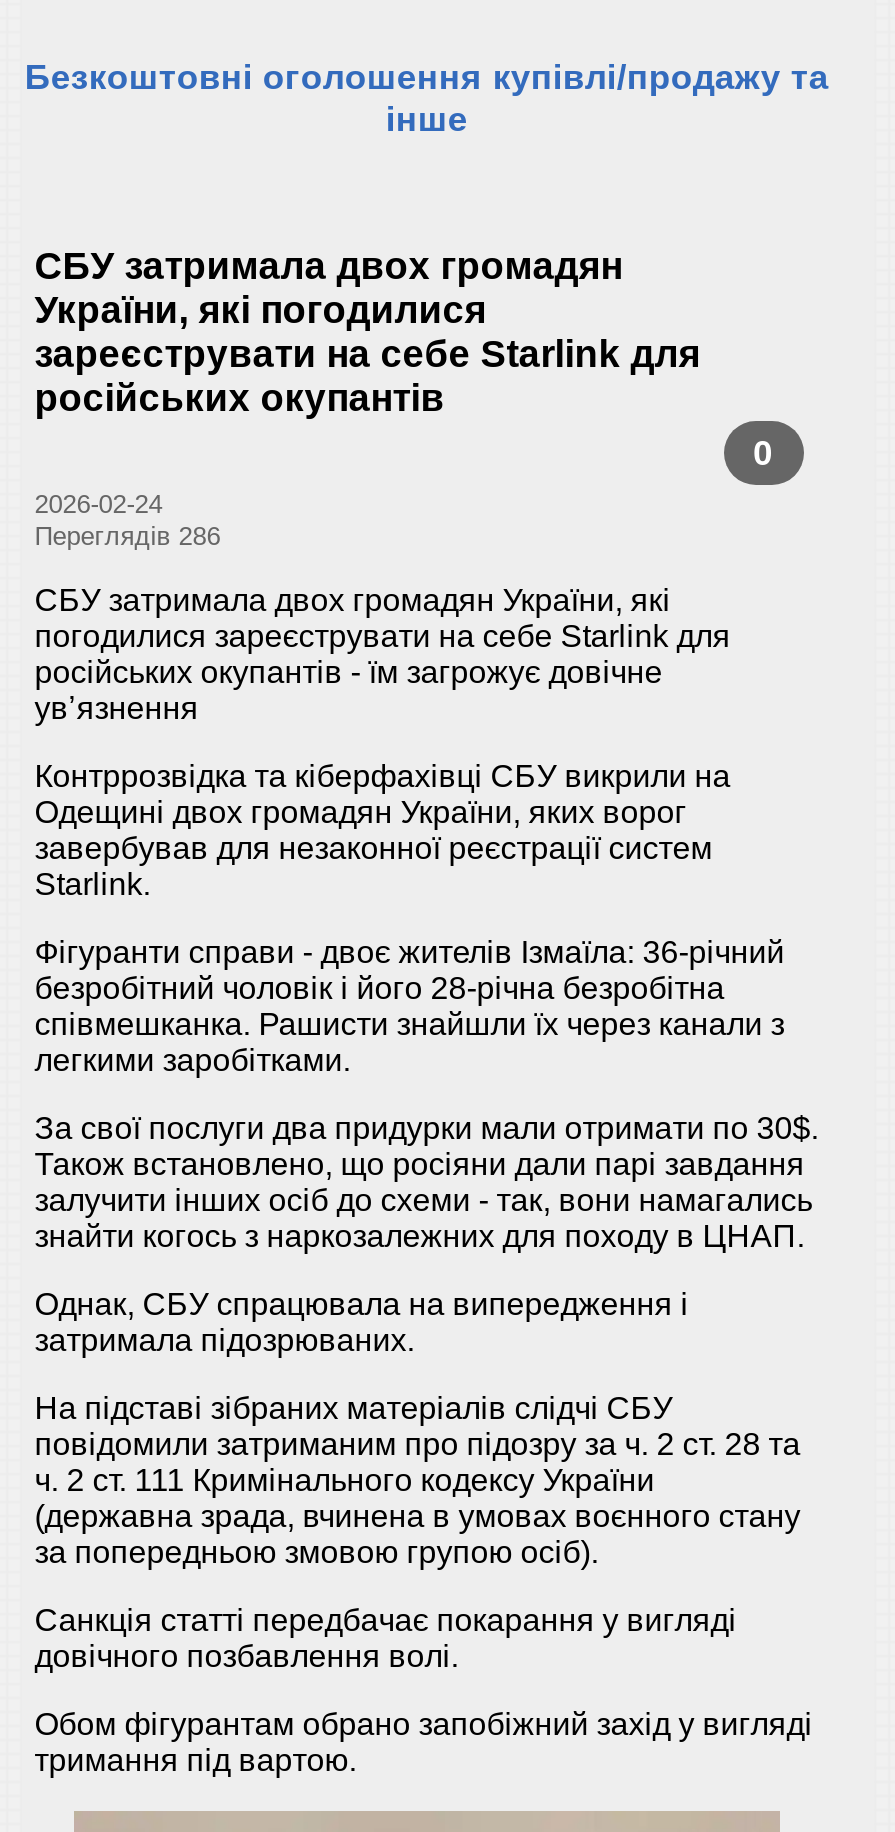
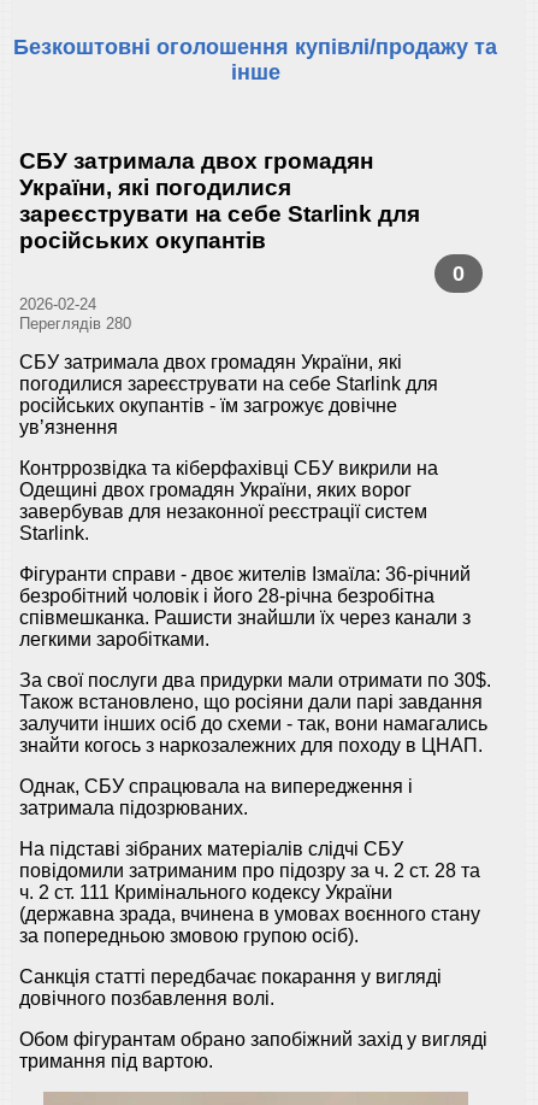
- Переглядів 286
+ Переглядів 280
